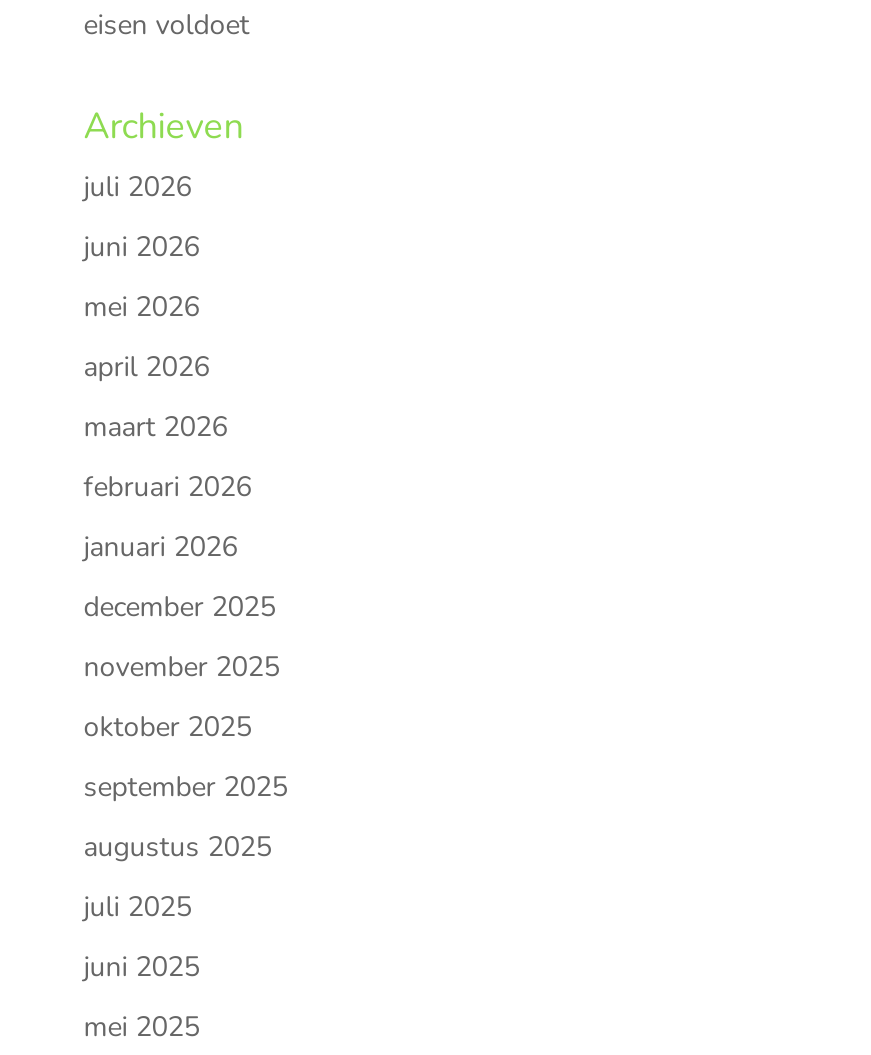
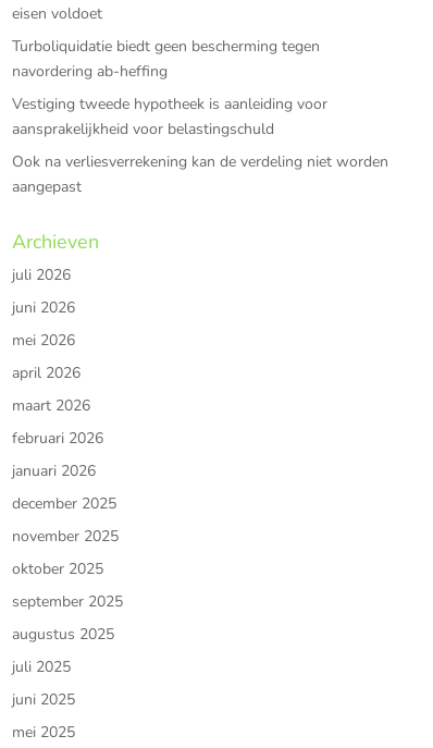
+ Turboliquidatie biedt geen bescherming tegen
+ navordering ab-heffing
+ Vestiging tweede hypotheek is aanleiding voor
+ aansprakelijkheid voor belastingschuld
+ Ook na verliesverrekening kan de verdeling niet worden
+ aangepast
